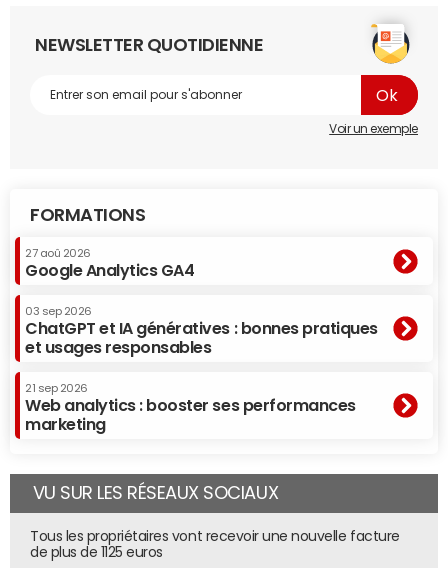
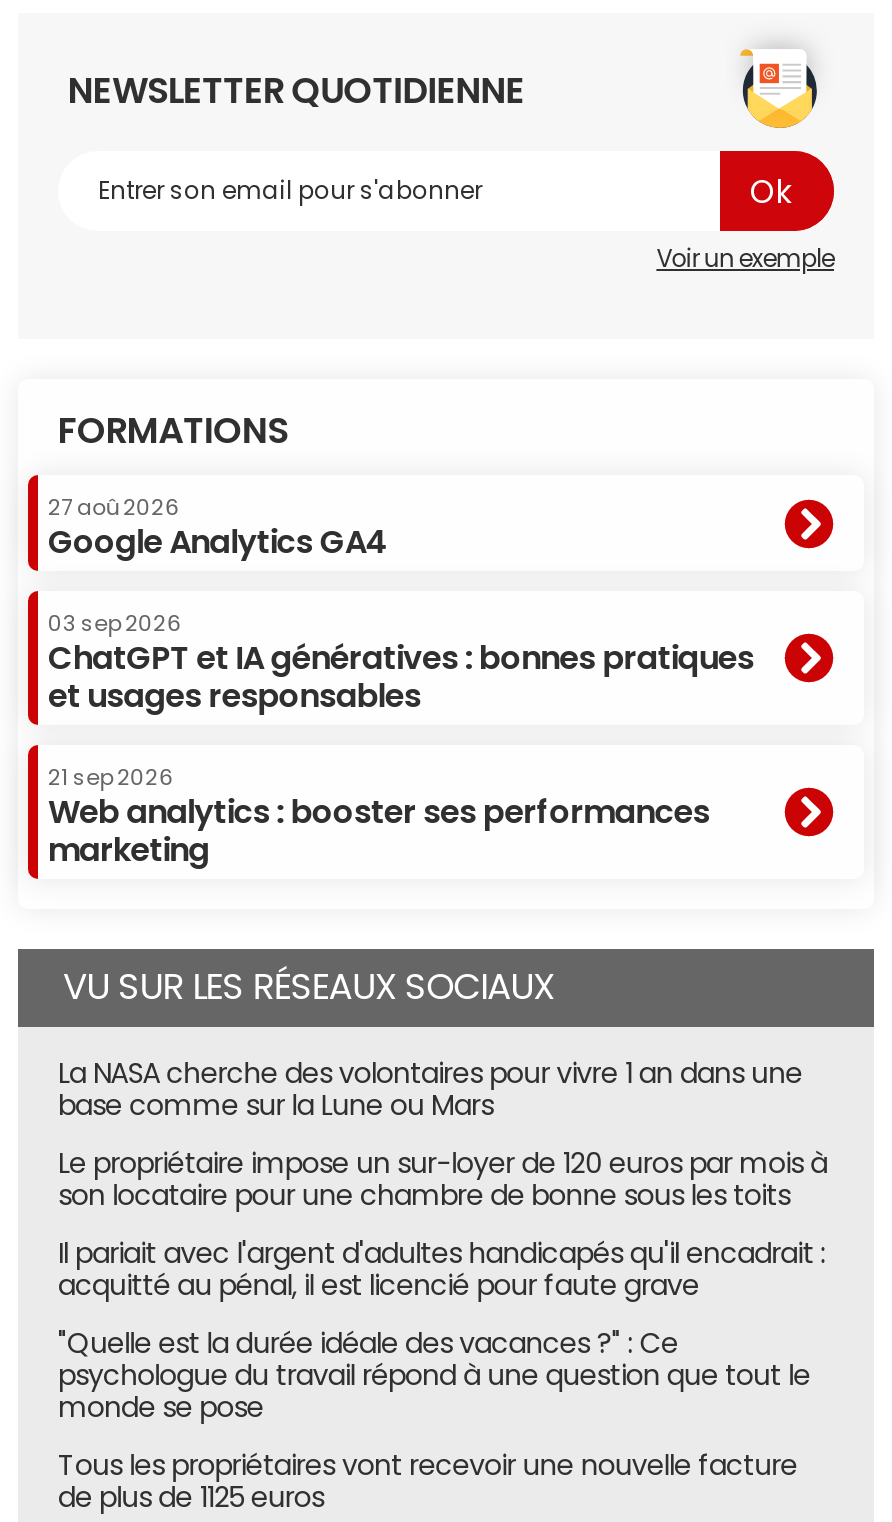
+ La NASA cherche des volontaires pour vivre 1 an dans une
+ base comme sur la Lune ou Mars
+ Le propriétaire impose un sur-loyer de 120 euros par mois à
+ son locataire pour une chambre de bonne sous les toits
+ Il pariait avec l'argent d'adultes handicapés qu'il encadrait :
+ acquitté au pénal, il est licencié pour faute grave
+ "Quelle est la durée idéale des vacances ?" : Ce
+ psychologue du travail répond à une question que tout le
+ monde se pose
